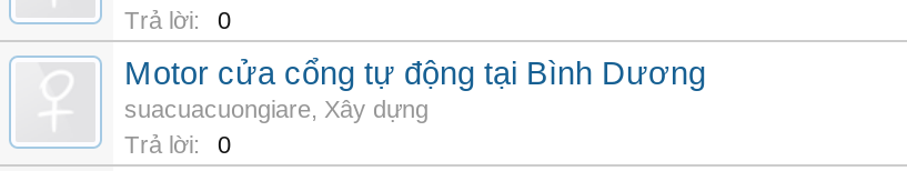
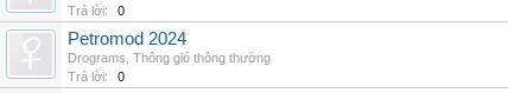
- Motor cửa cổng tự động tại Bình Dương
- suacuacuongiare, Xây dựng
+ Petromod 2024
+ Drograms, Thông gió thông thường
